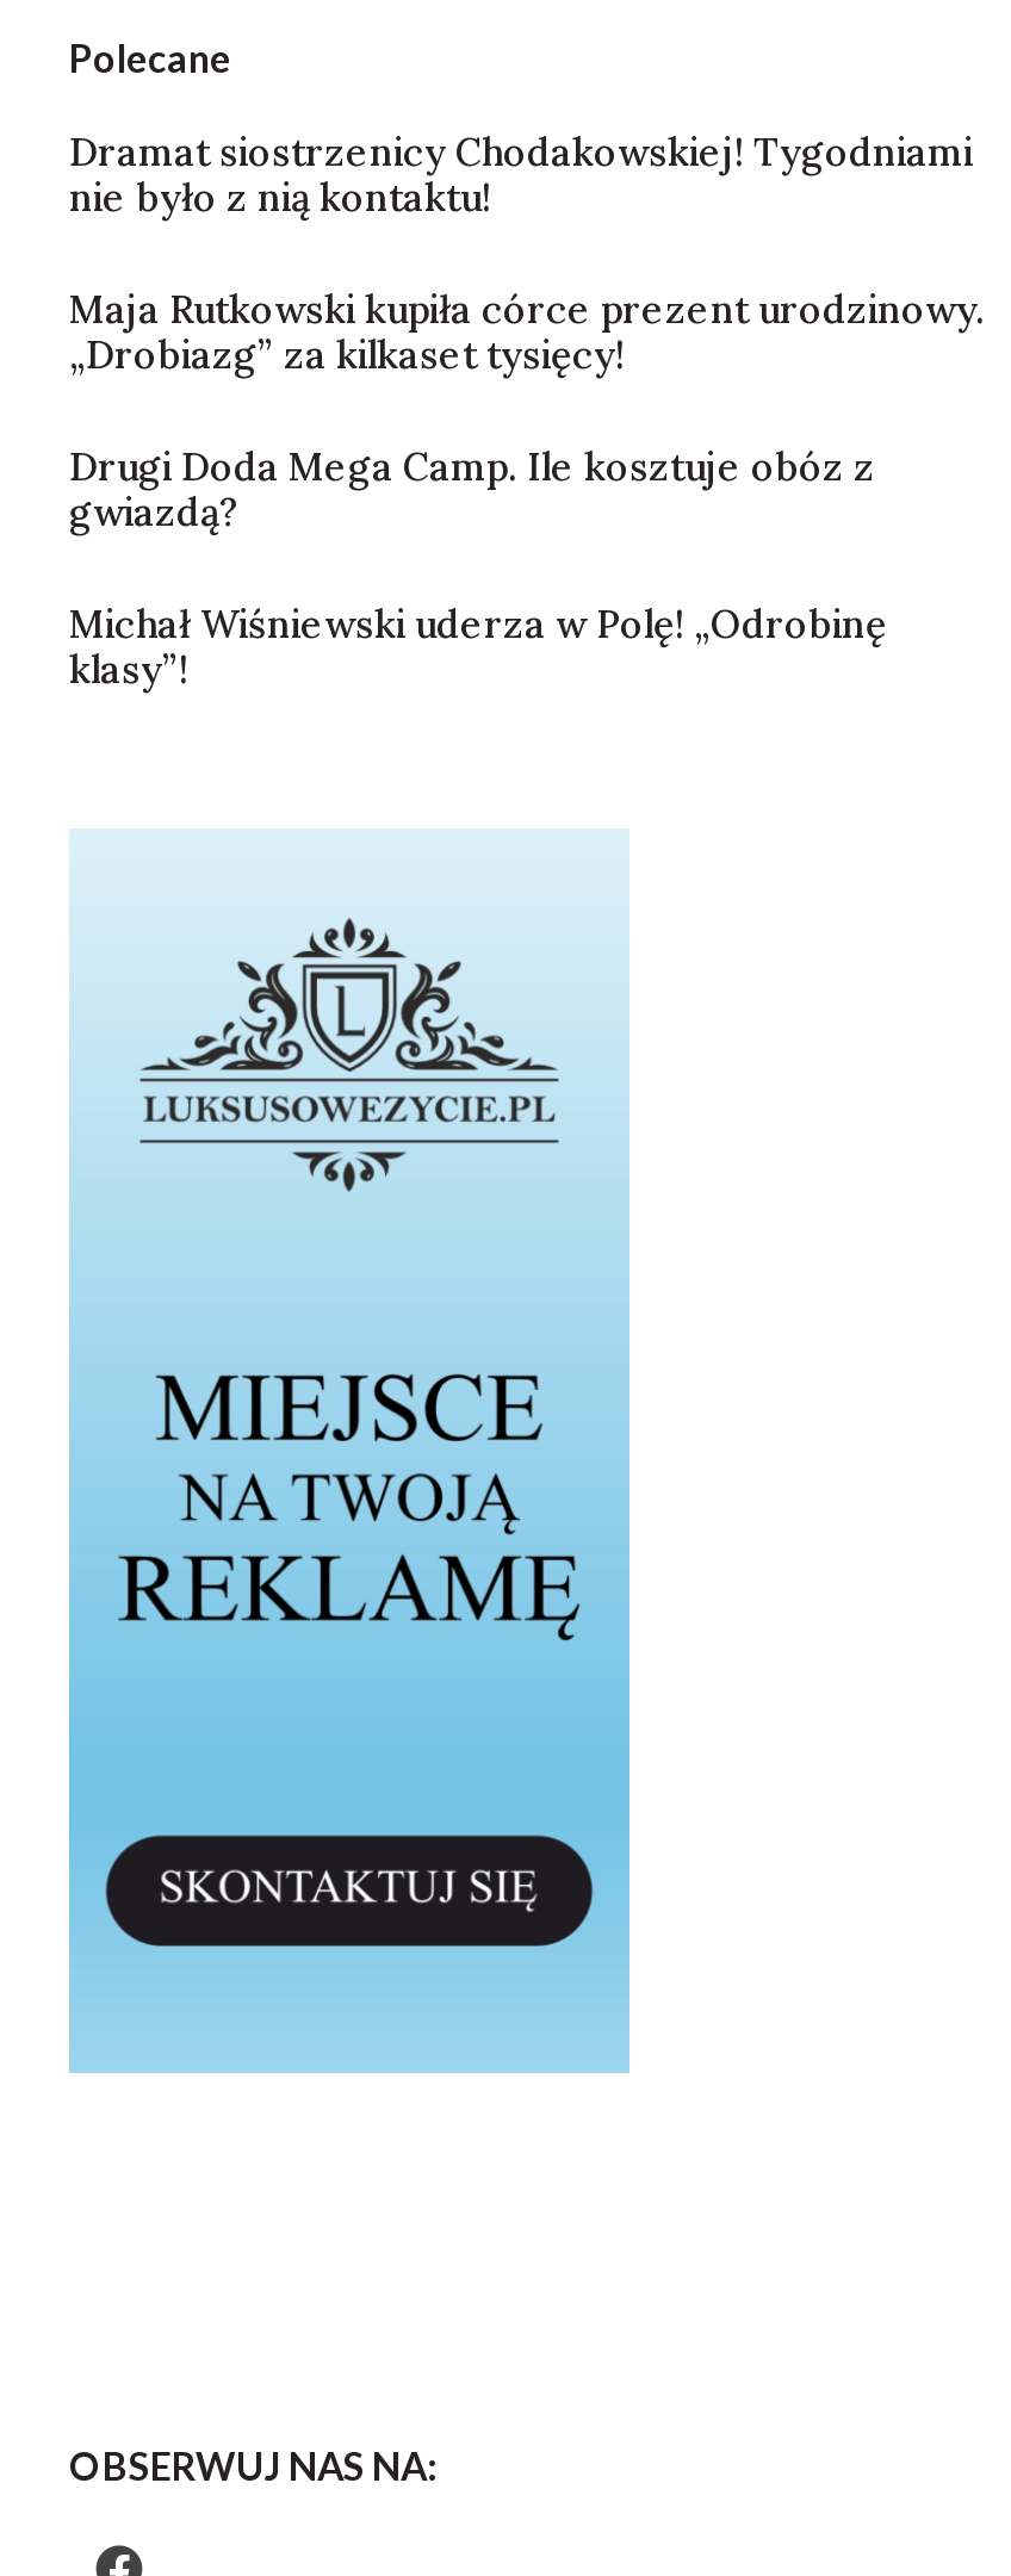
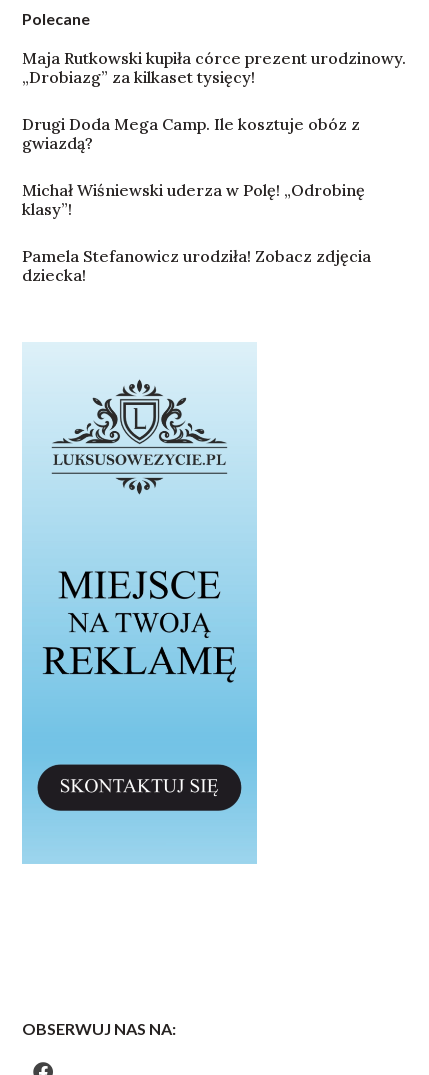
- Dramat siostrzenicy Chodakowskiej! Tygodniami
- nie było z nią kontaktu!

moved up: Maja Rutkowski kupiła córce prezent urodzinowy. | „Drobiazg” za kilkaset tysięcy! | Drugi Doda Mega Camp. Ile kosztuje obóz z | gwiazdą? | Michał Wiśniewski uderza w Polę! „Odrobinę | klasy”!

+ Pamela Stefanowicz urodziła! Zobacz zdjęcia
+ dziecka!
